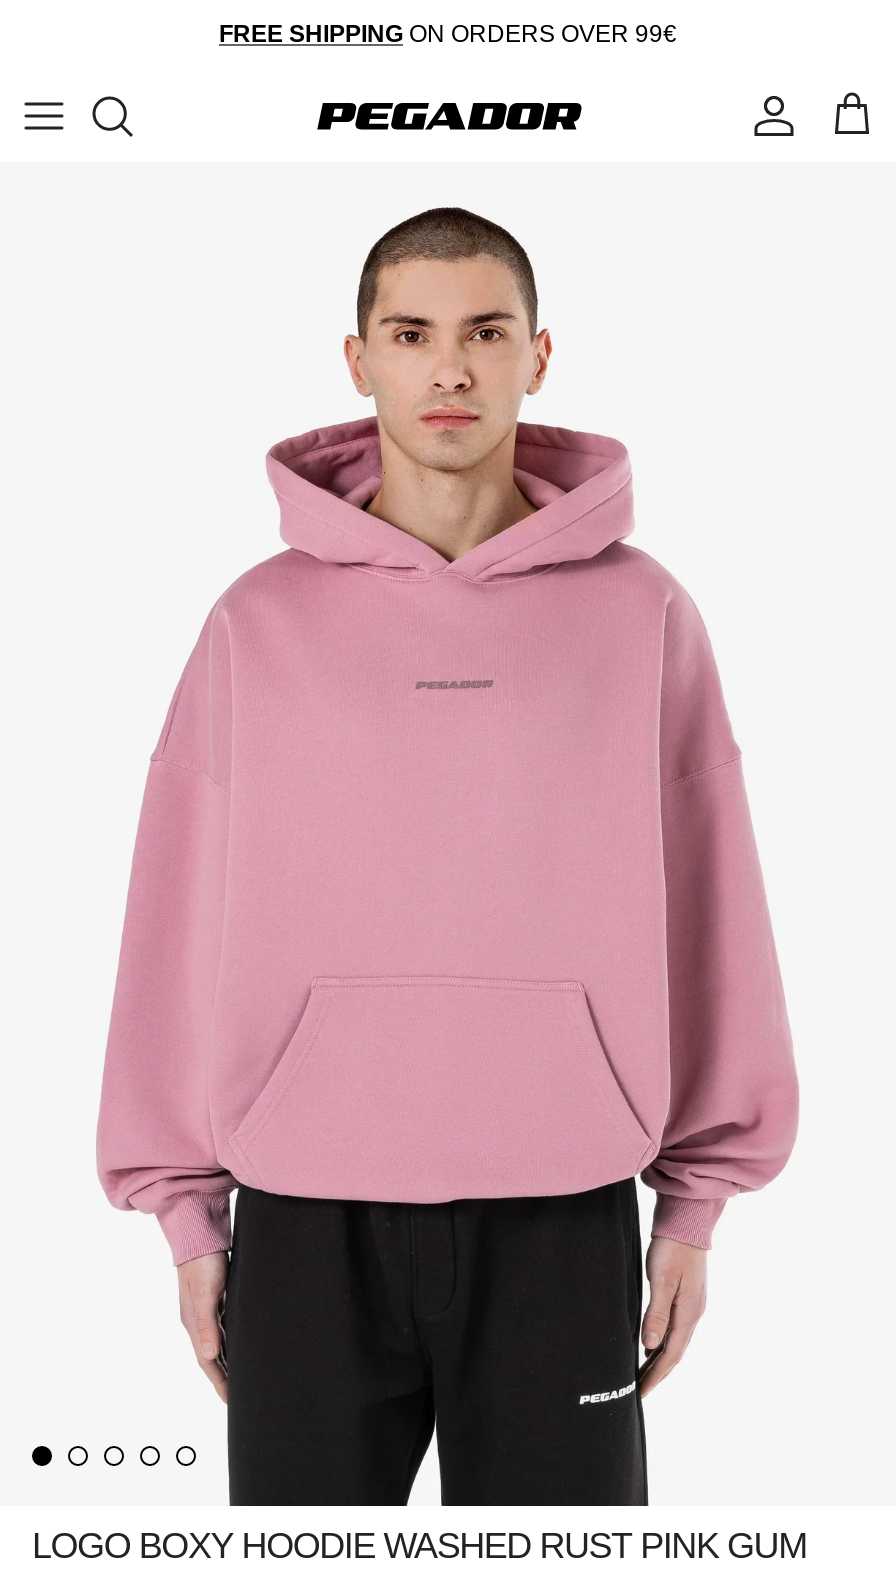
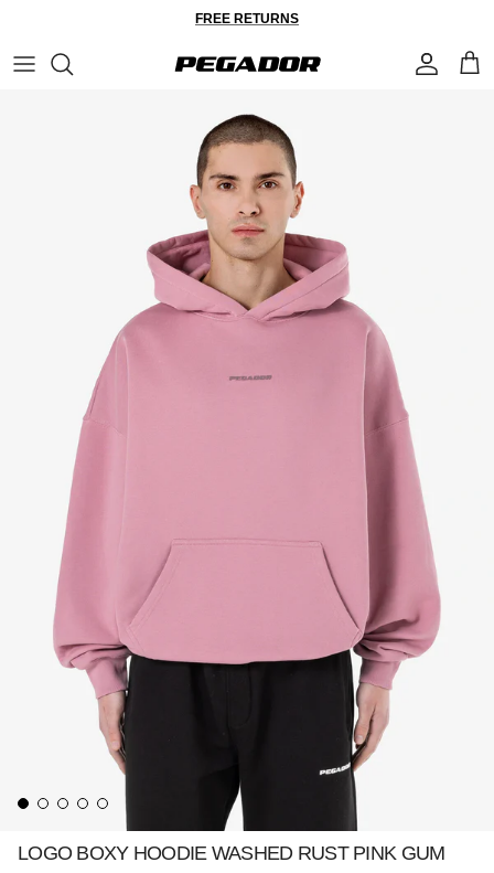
- FREE SHIPPING ON ORDERS OVER 99€
+ FREE RETURNS
